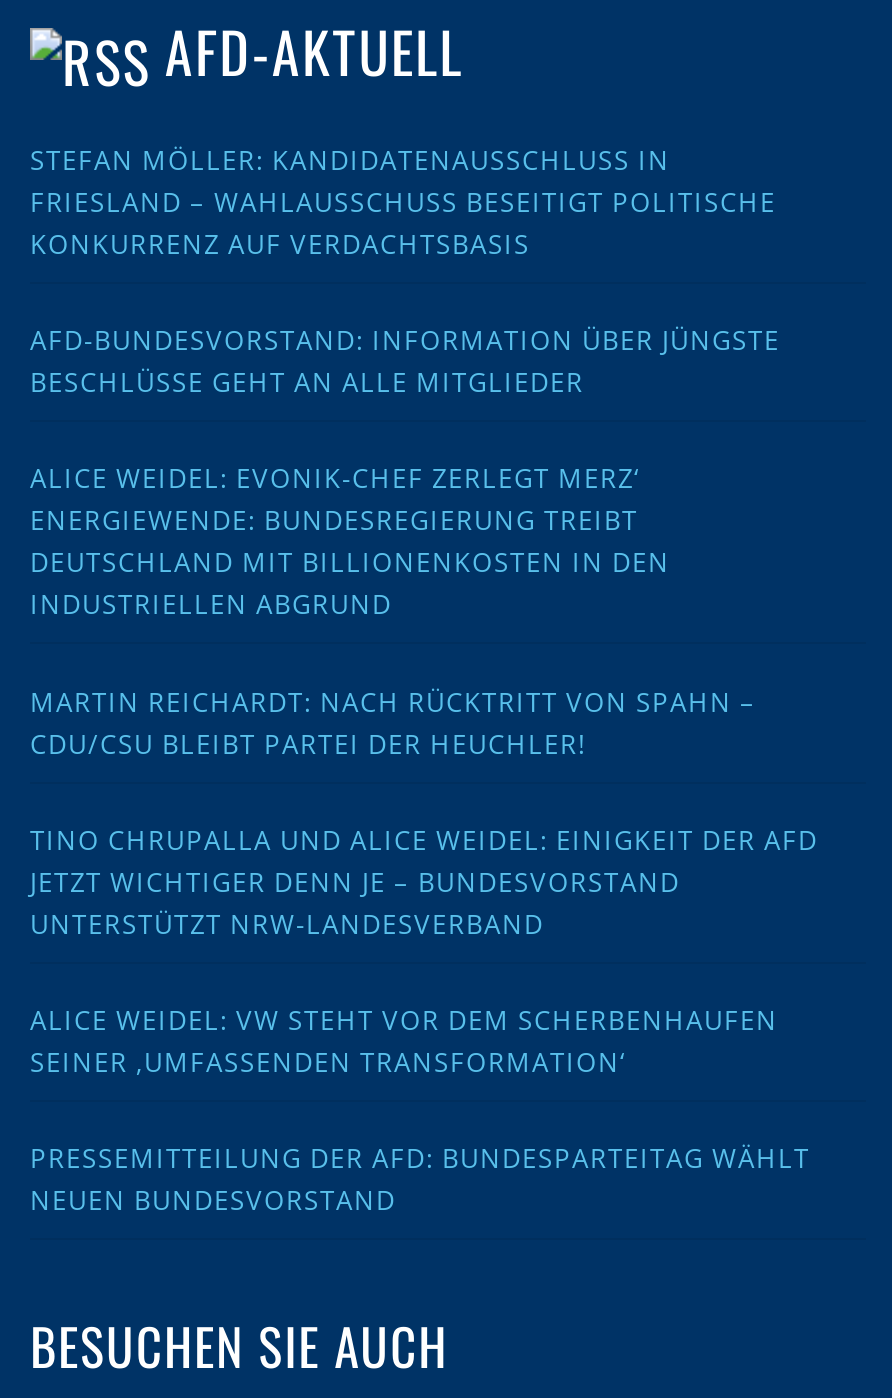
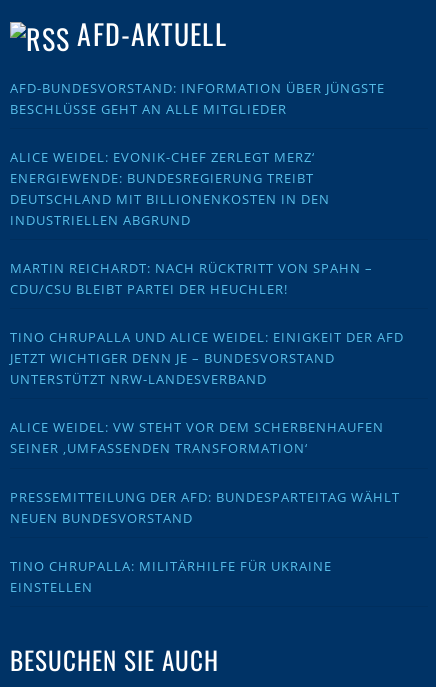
- STEFAN MÖLLER: KANDIDATENAUSSCHLUSS IN
- FRIESLAND – WAHLAUSSCHUSS BESEITIGT POLITISCHE
- KONKURRENZ AUF VERDACHTSBASIS

moved up: AFD-BUNDESVORSTAND: INFORMATION ÜBER JÜNGSTE | BESCHLÜSSE GEHT AN ALLE MITGLIEDER | ALICE WEIDEL: EVONIK-CHEF ZERLEGT MERZ‘ | ... | PRESSEMITTEILUNG DER AFD: BUNDESPARTEITAG WÄHLT | NEUEN BUNDESVORSTAND

+ TINO CHRUPALLA: MILITÄRHILFE FÜR UKRAINE
+ EINSTELLEN
